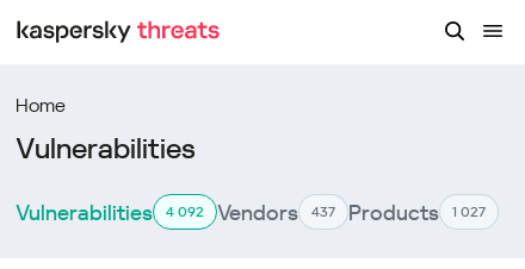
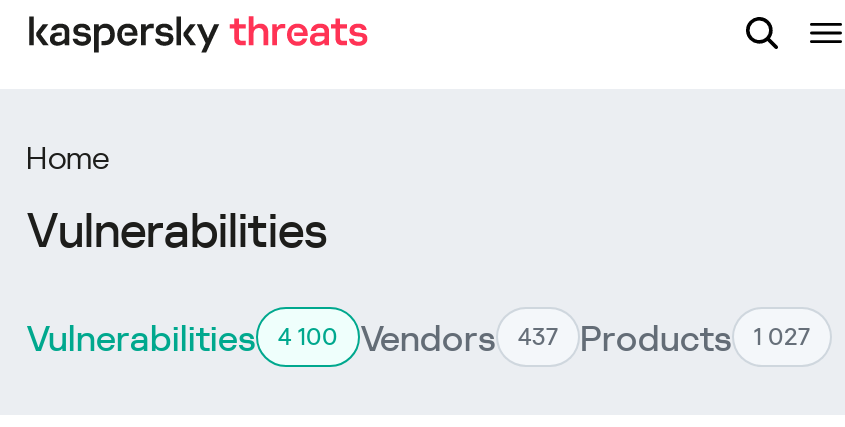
- Vulnerabilities 4 092 Vendors 437 Products 1 027
+ Vulnerabilities 4 100 Vendors 437 Products 1 027
